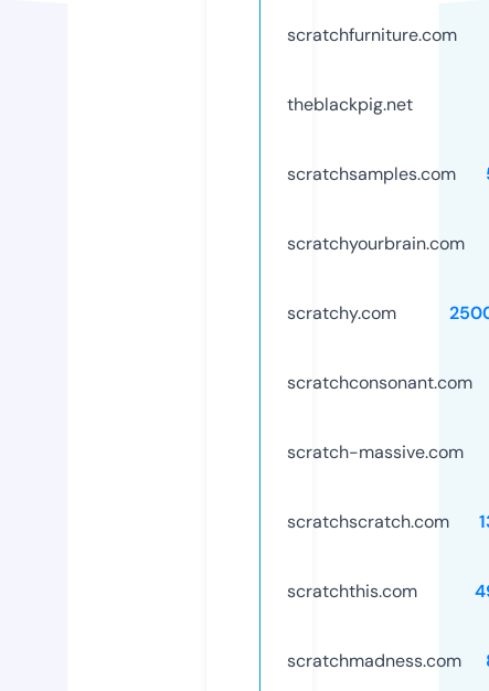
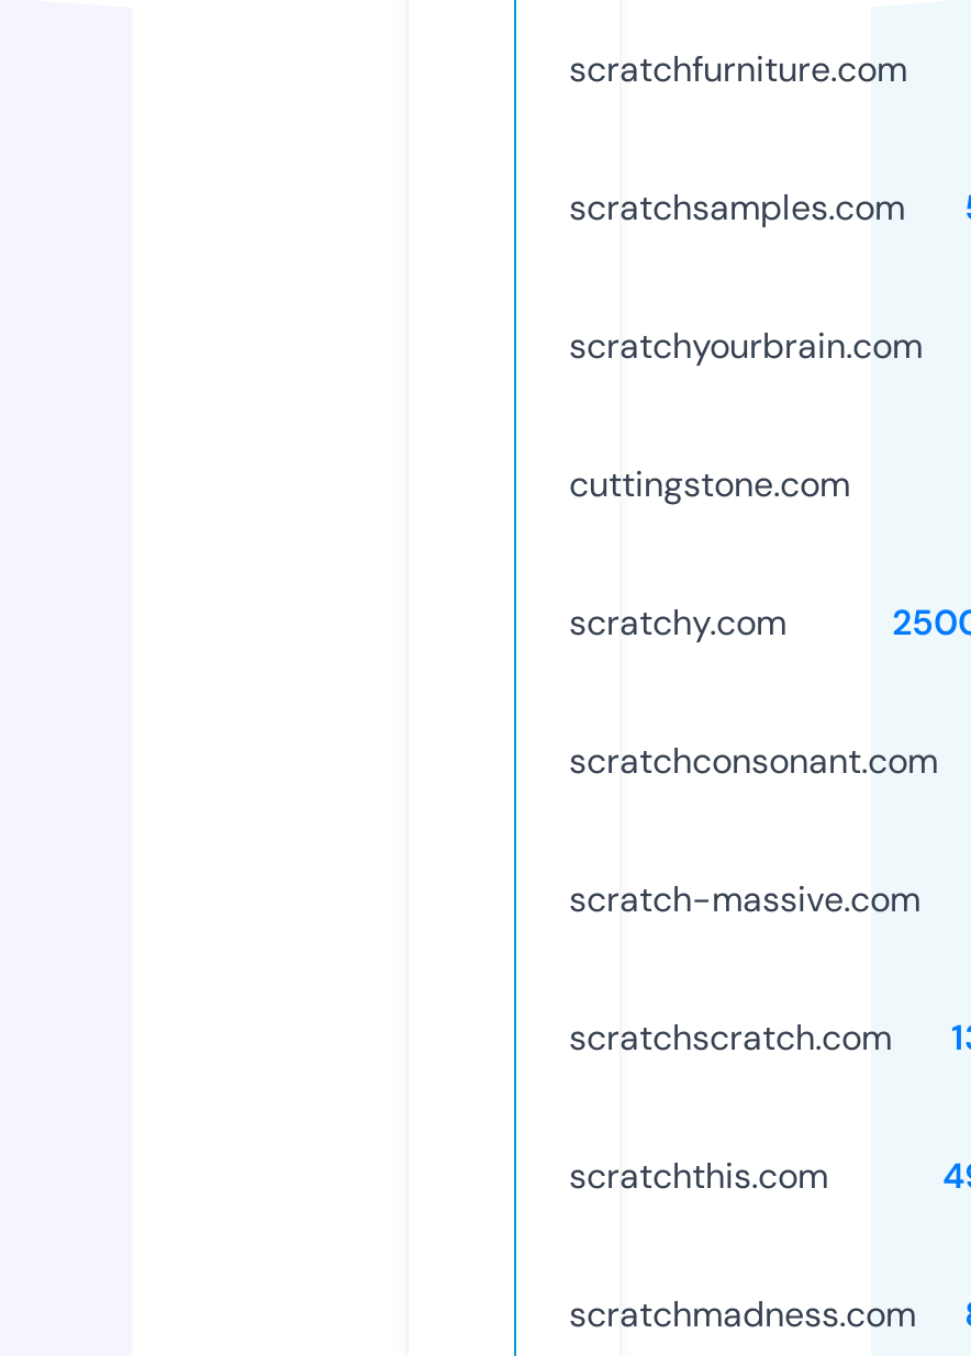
- theblackpig.net

moved up: scratchsamples.com | scratchyourbrain.com

+ cuttingstone.com
